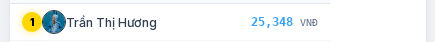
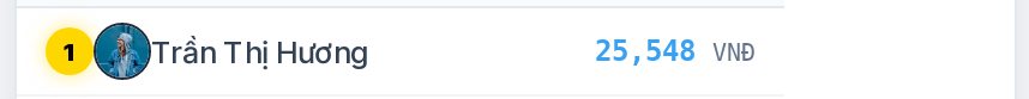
- 25,348 VNĐ
+ 25,548 VNĐ
